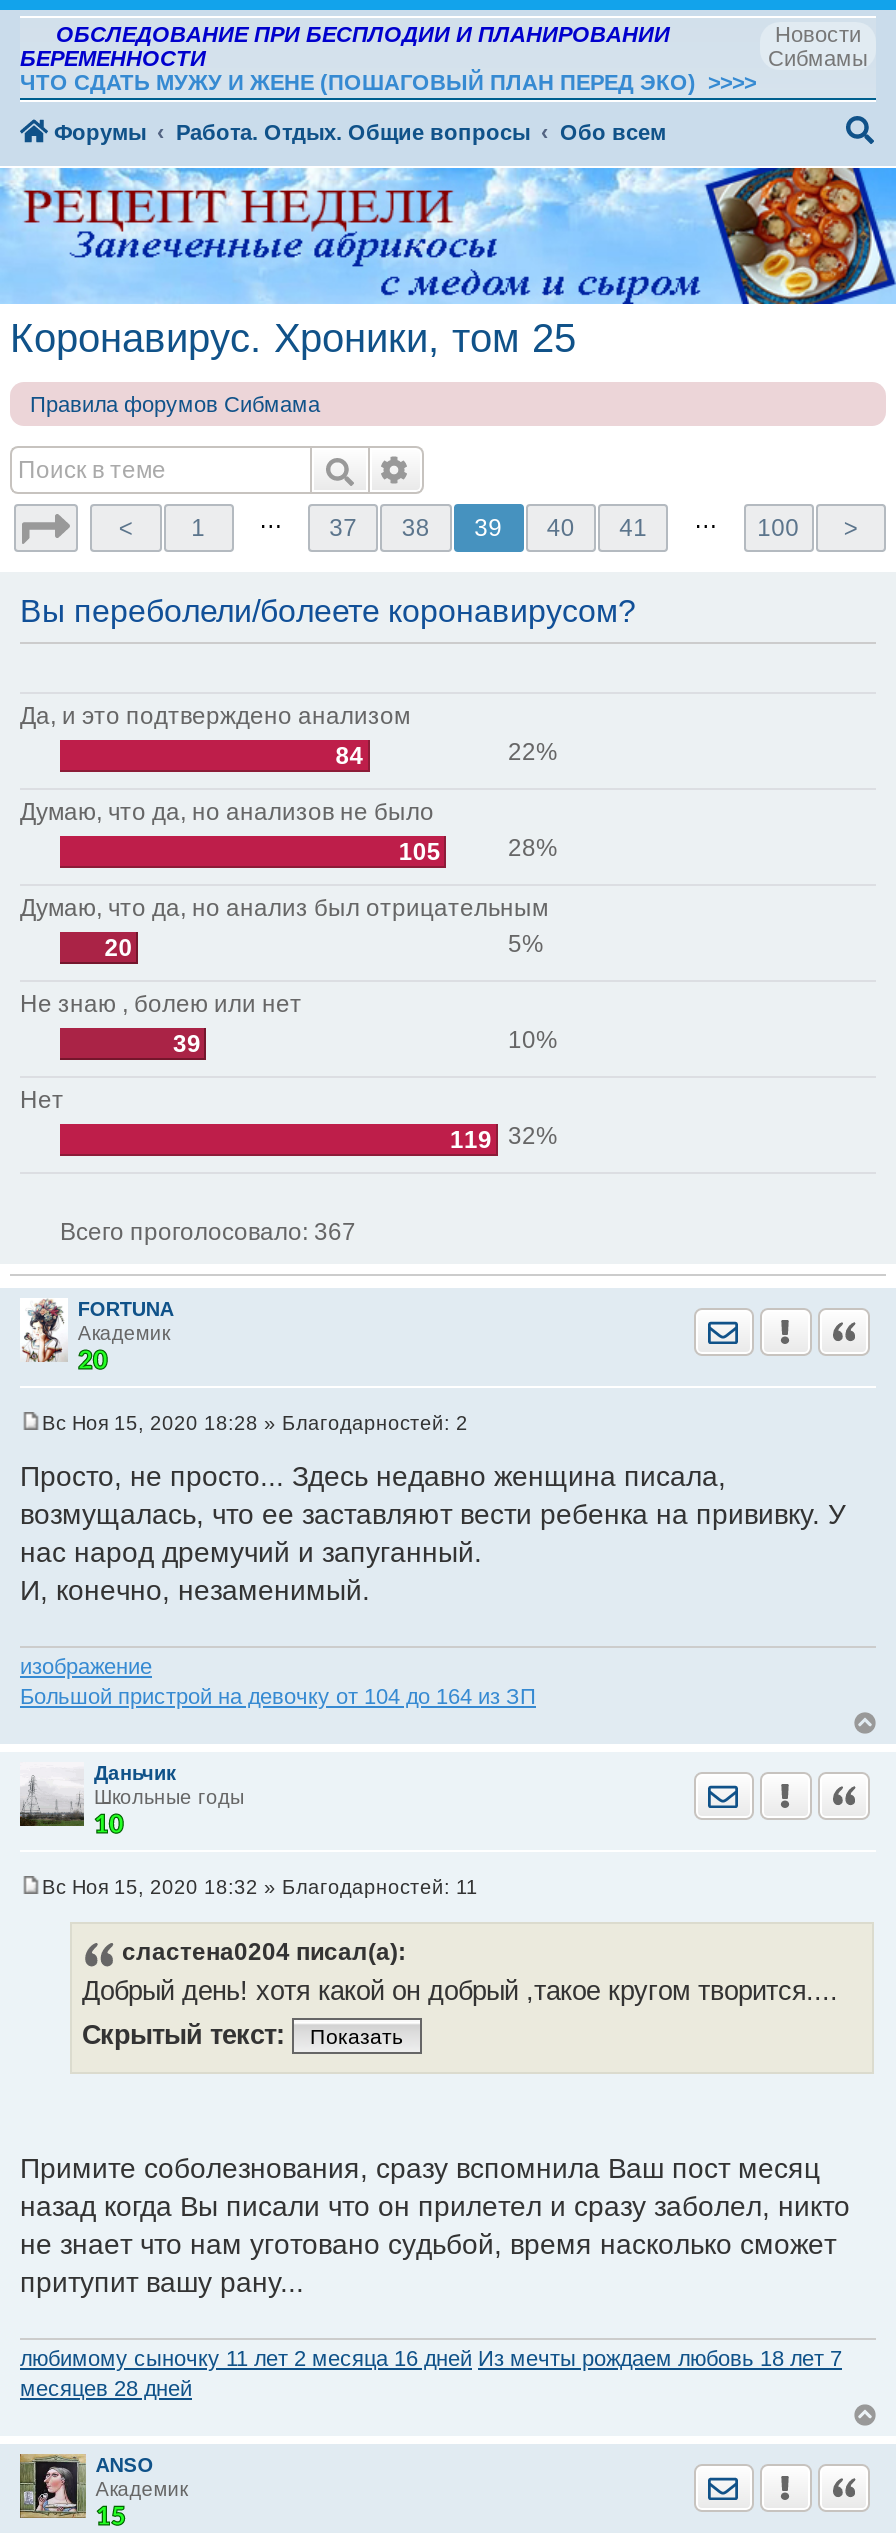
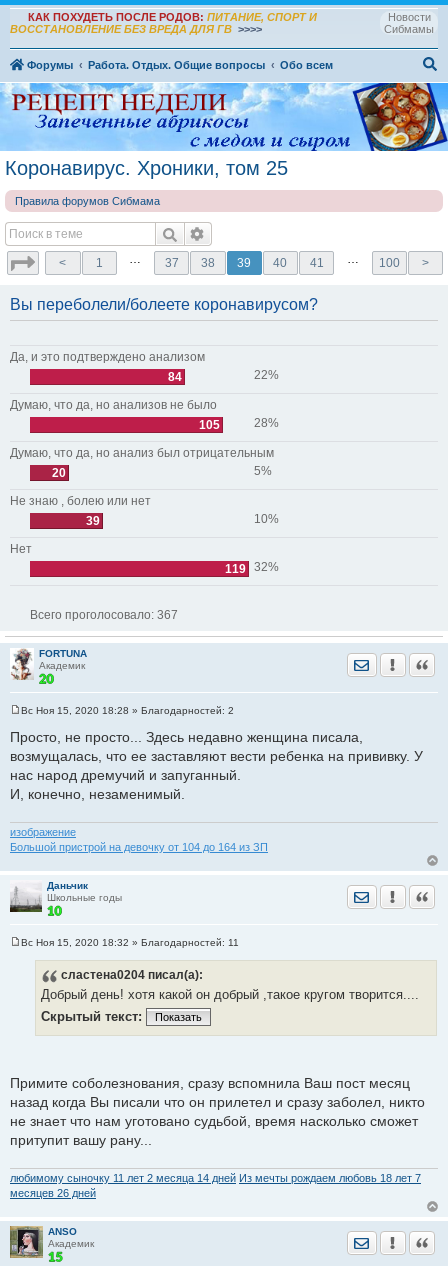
- ОБСЛЕДОВАНИЕ ПРИ БЕСПЛОДИИ И ПЛАНИРОВАНИИ
- БЕРЕМЕННОСТИ
- ЧТО СДАТЬ МУЖУ И ЖЕНЕ (ПОШАГОВЫЙ ПЛАН ПЕРЕД ЭКО) >>>>
+ КАК ПОХУДЕТЬ ПОСЛЕ РОДОВ: ПИТАНИЕ, СПОРТ И
+ ВОССТАНОВЛЕНИЕ БЕЗ ВРЕДА ДЛЯ ГВ >>>>

- любимому сыночку 11 лет 2 месяца 16 дней Из мечты рождаем любовь 18 лет 7
+ любимому сыночку 11 лет 2 месяца 14 дней Из мечты рождаем любовь 18 лет 7

- месяцев 28 дней
+ месяцев 26 дней
